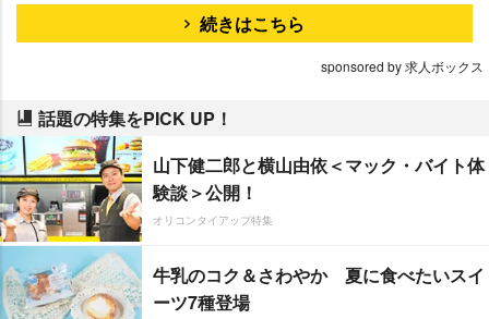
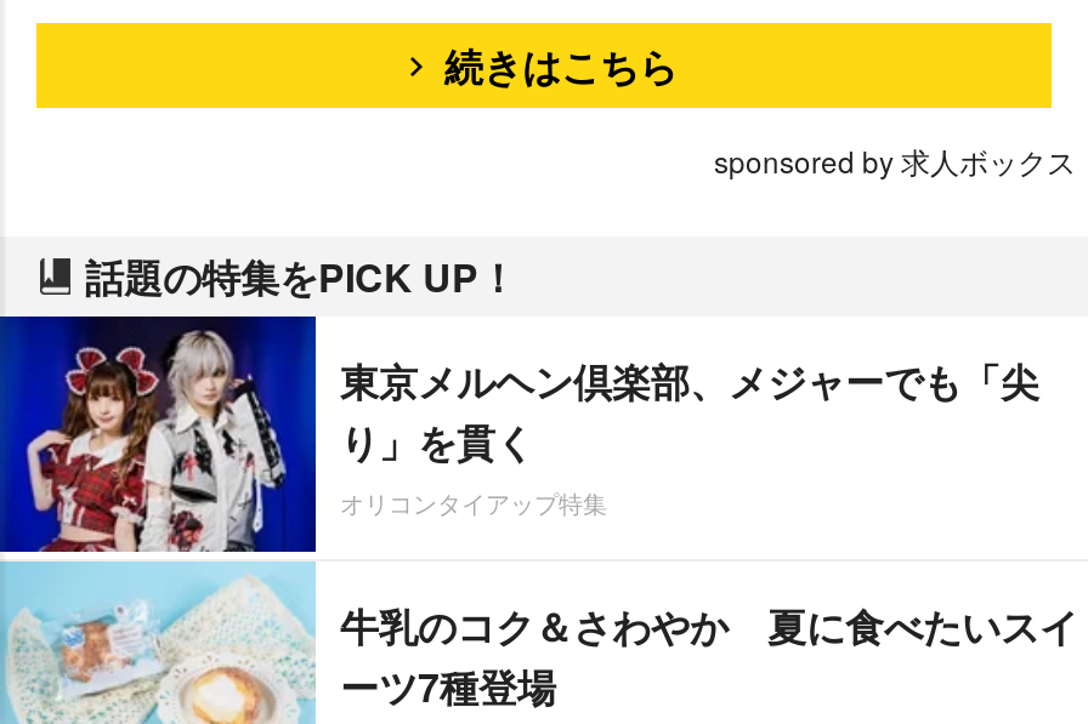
- [image]
- 山下健二郎と横山由依＜マック・バイト体
- 験談＞公開！
+ [image]
+ 東京メルヘン倶楽部、メジャーでも「尖
+ り」を貫く
